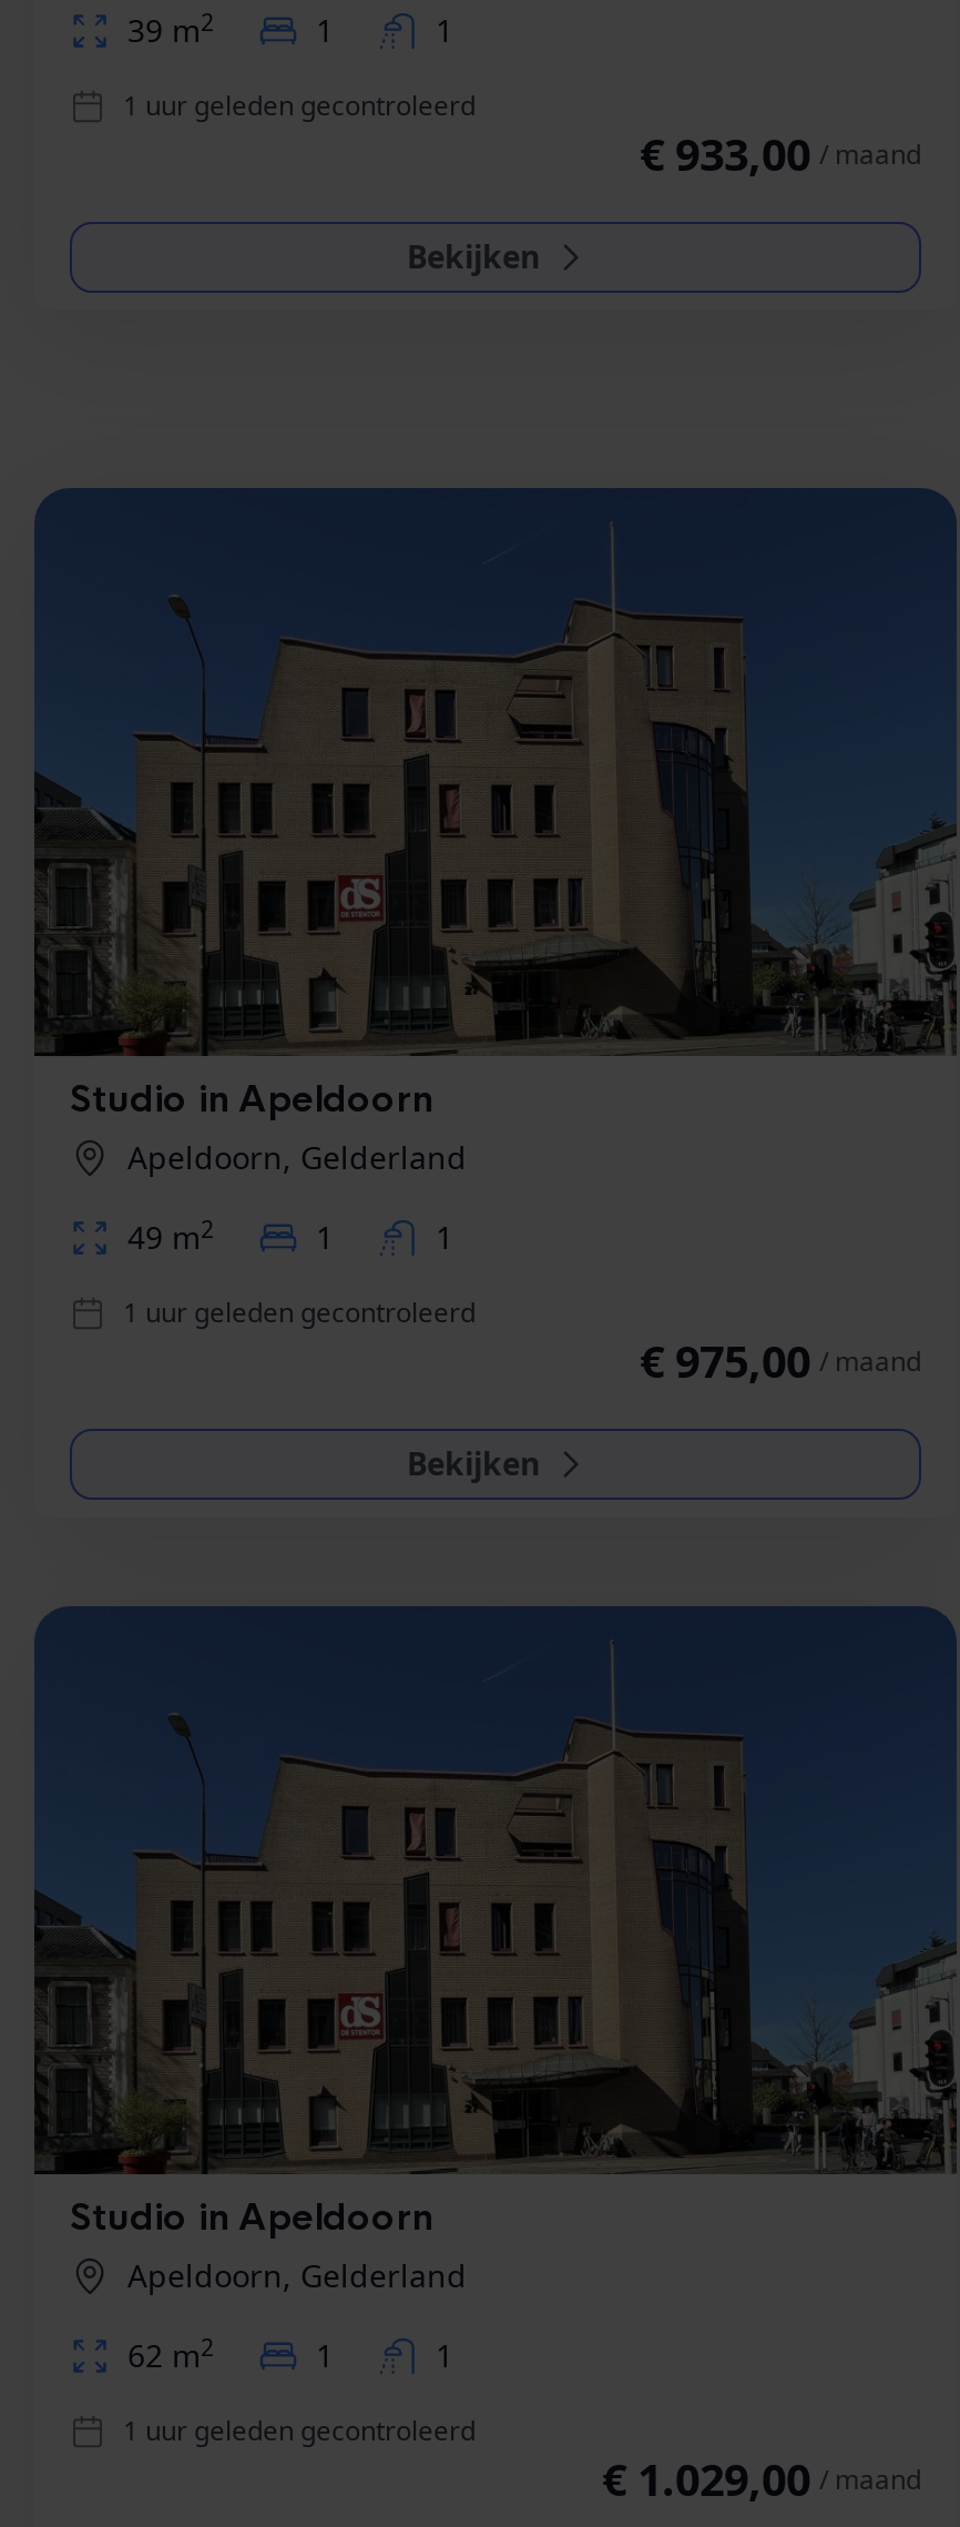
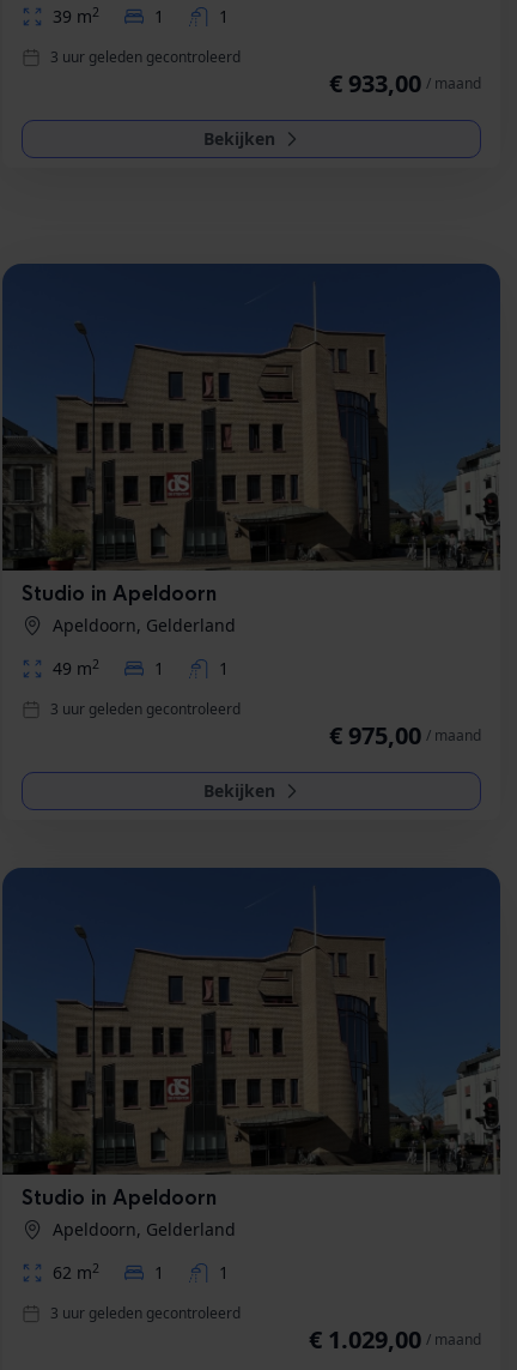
- 1 uur geleden gecontroleerd
+ 3 uur geleden gecontroleerd

- 1 uur geleden gecontroleerd
+ 3 uur geleden gecontroleerd

- 1 uur geleden gecontroleerd
+ 3 uur geleden gecontroleerd
